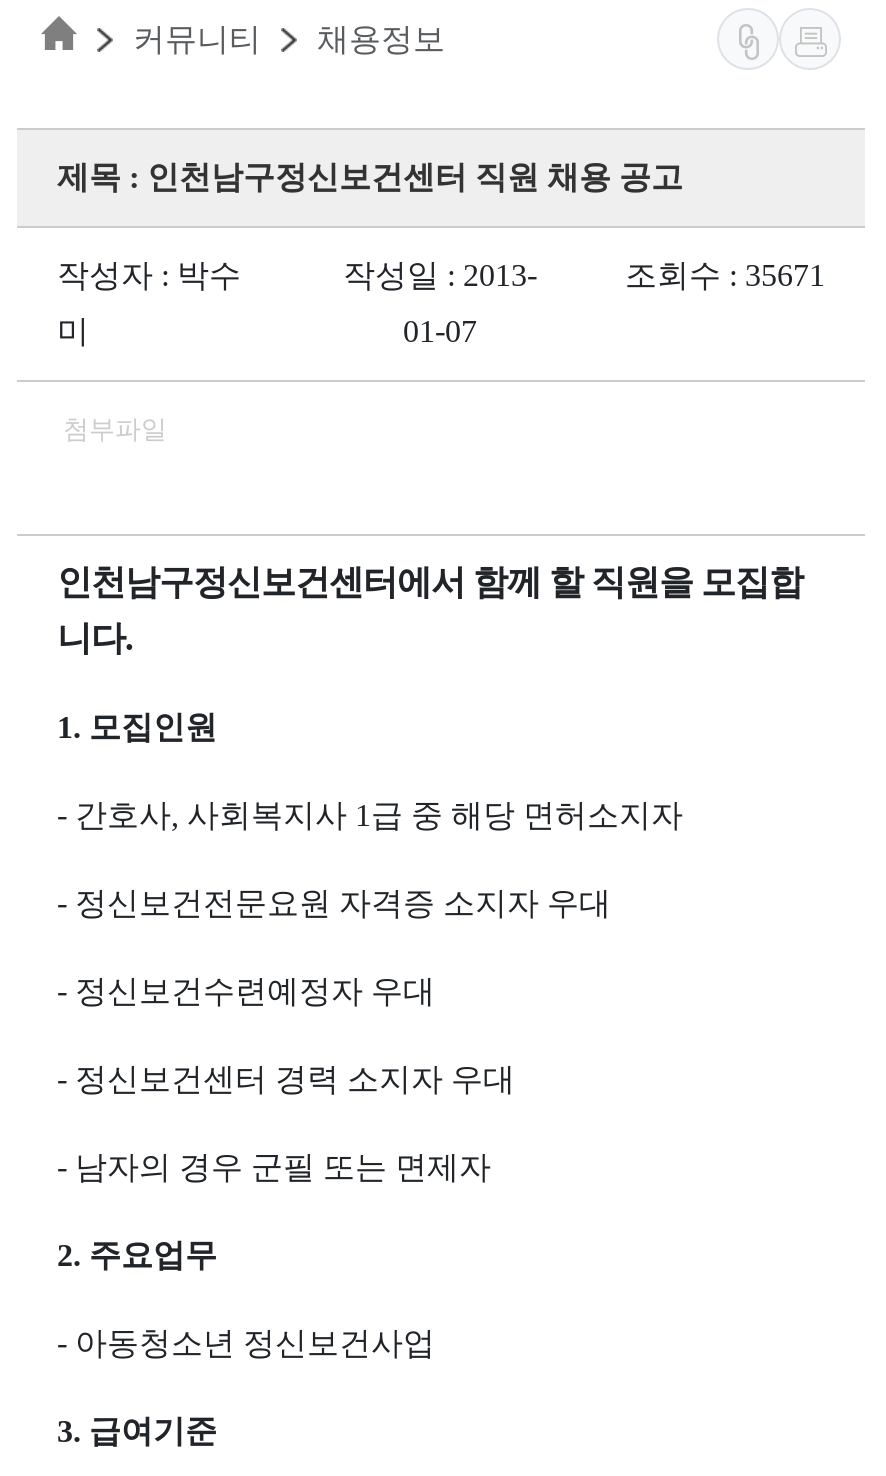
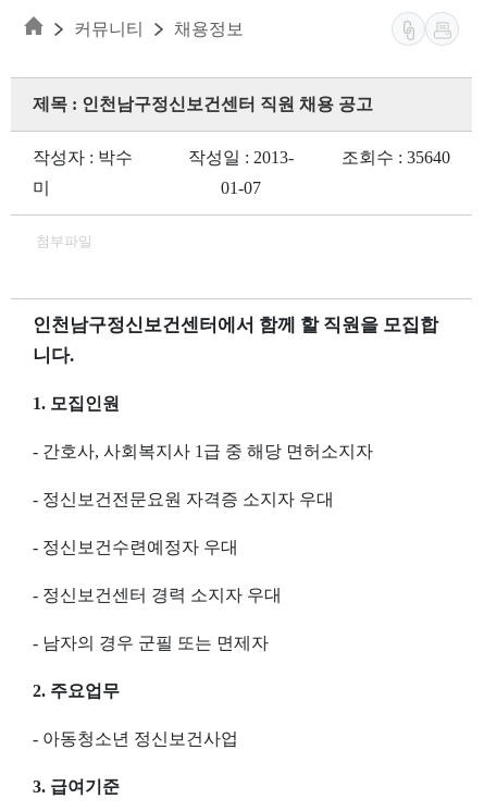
- 조회수 : 35671
+ 조회수 : 35640
